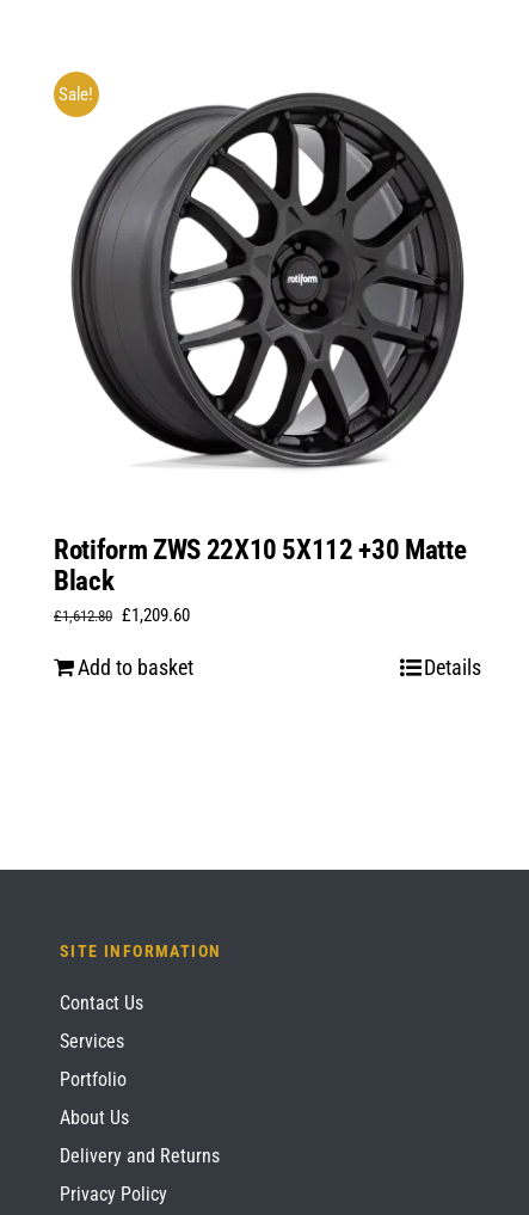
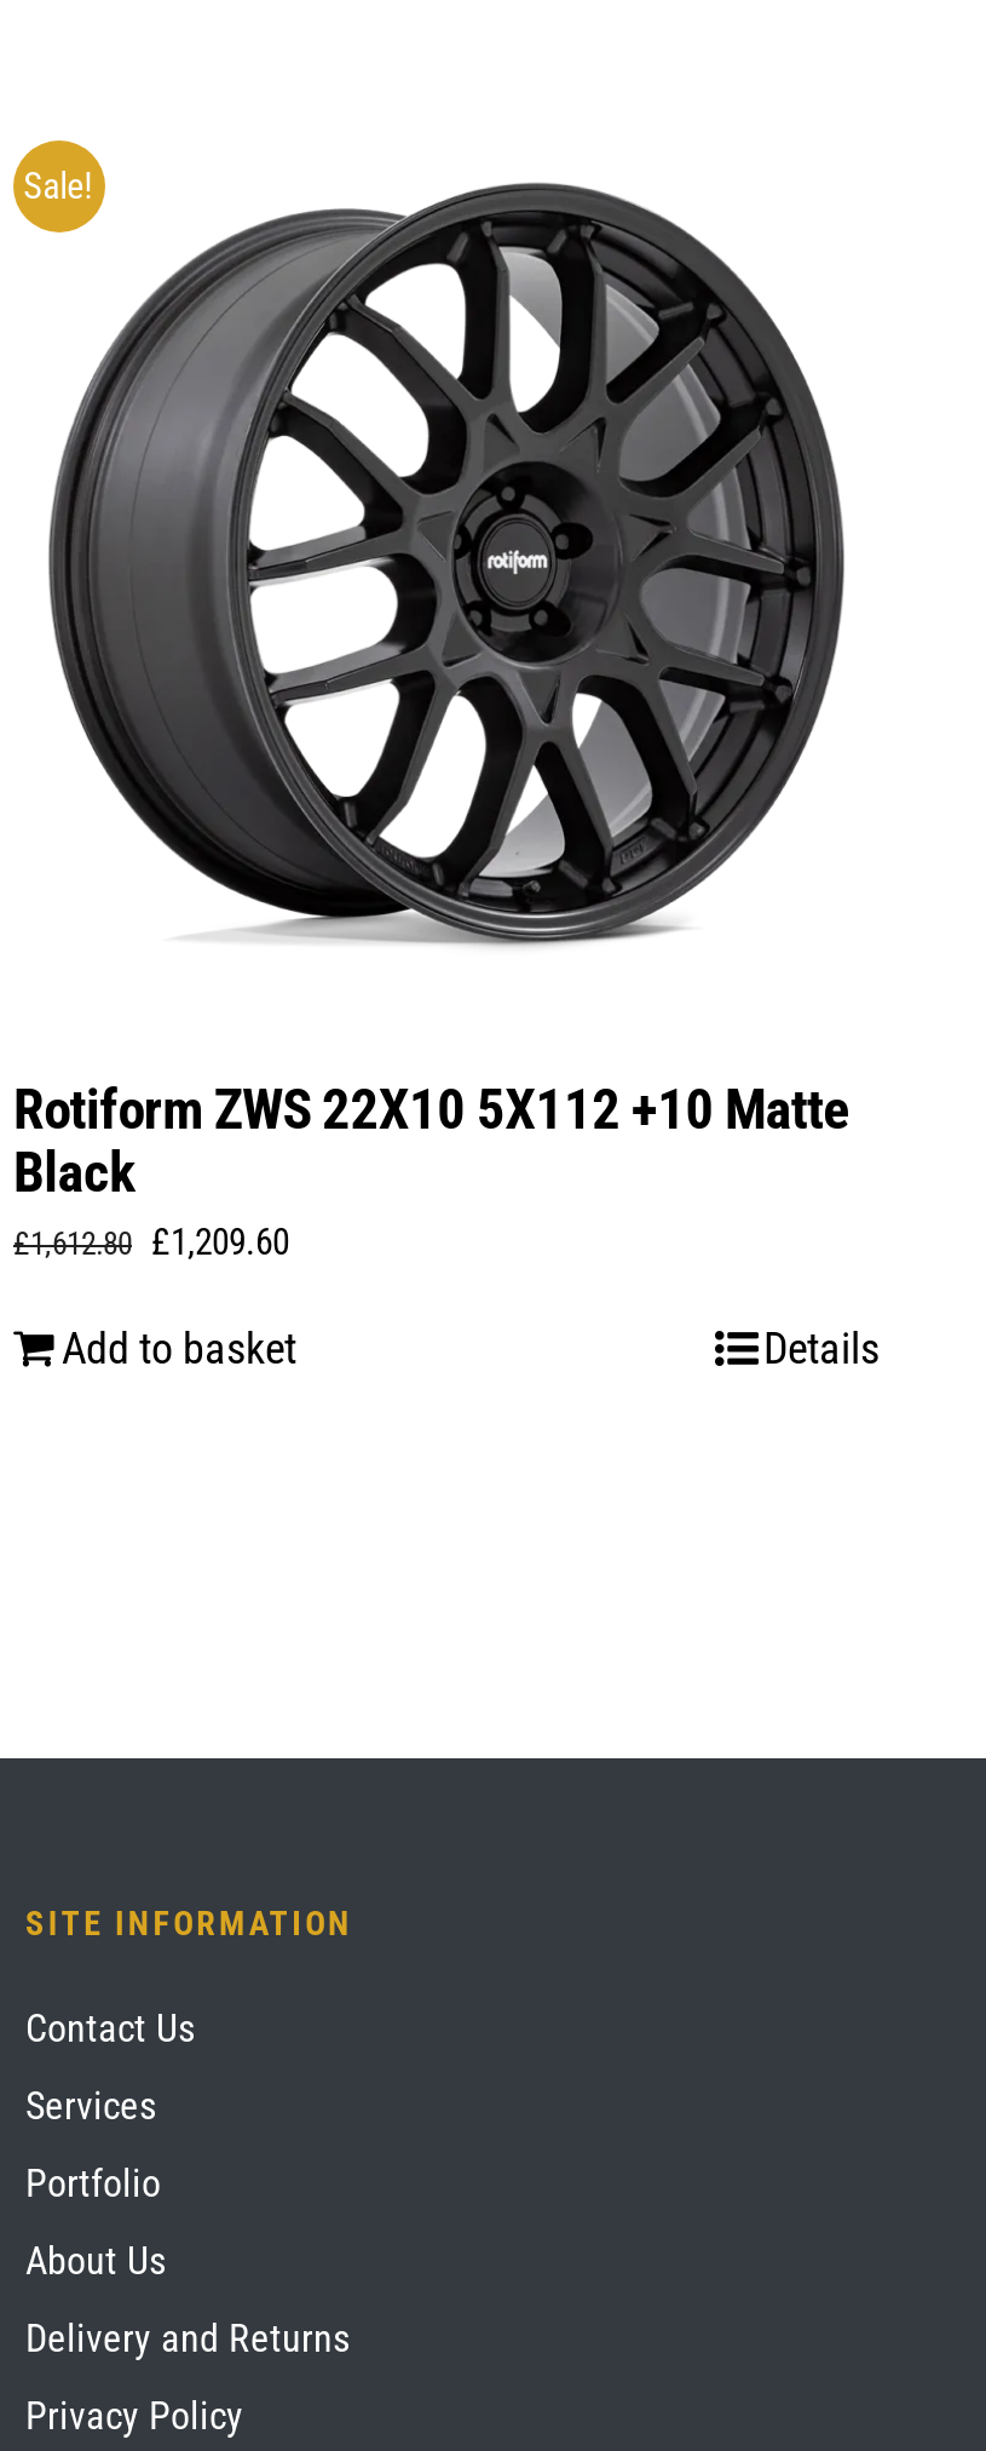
- Rotiform ZWS 22X10 5X112 +30 Matte
+ Rotiform ZWS 22X10 5X112 +10 Matte
